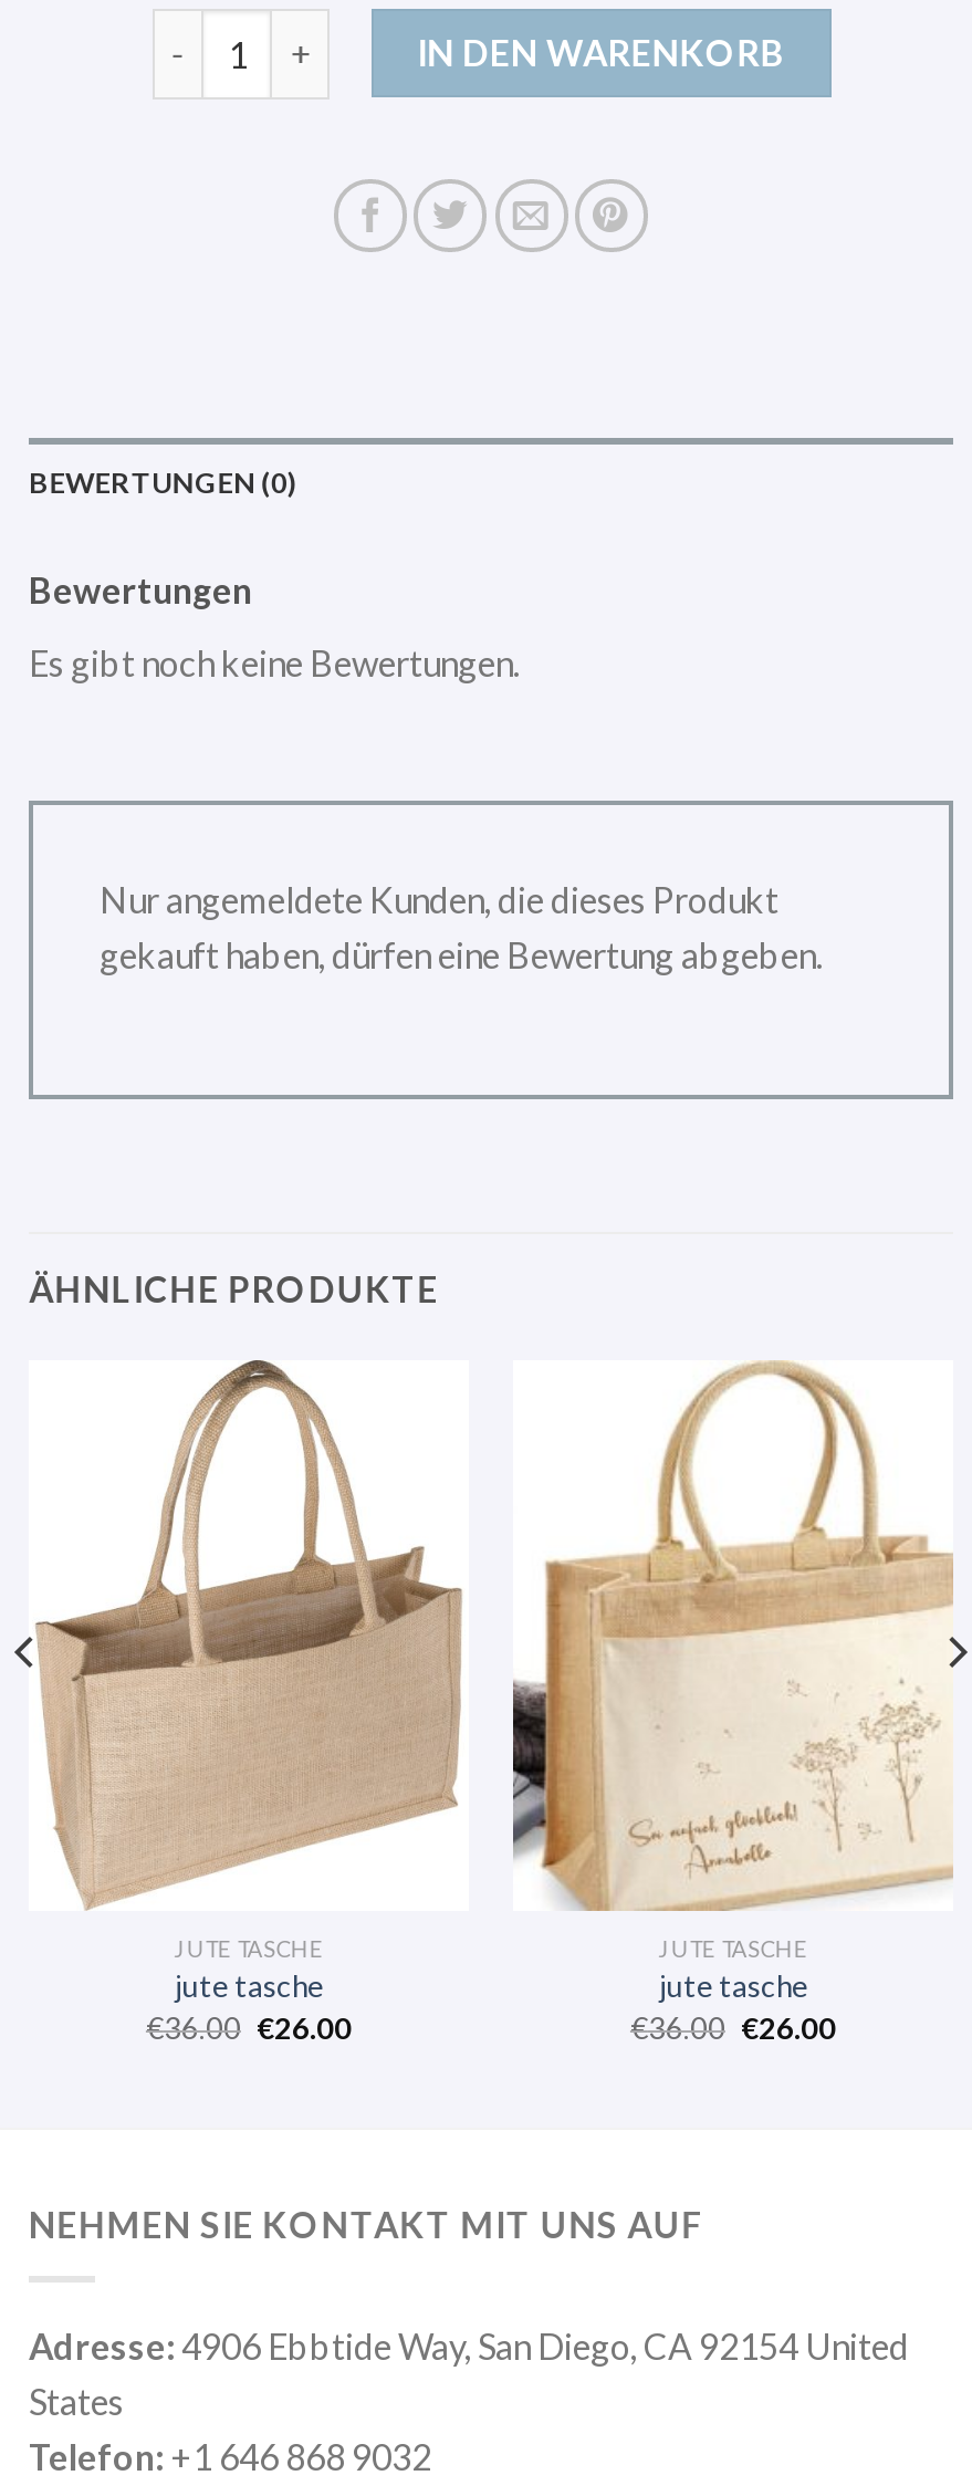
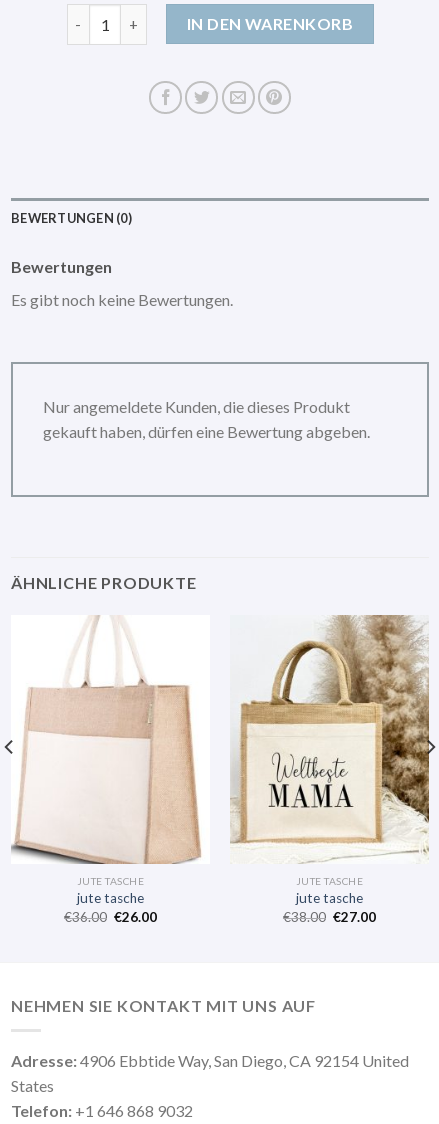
- [image]
+ [image]

- [image]
+ [image]

- €36.00 €26.00
+ €38.00 €27.00
